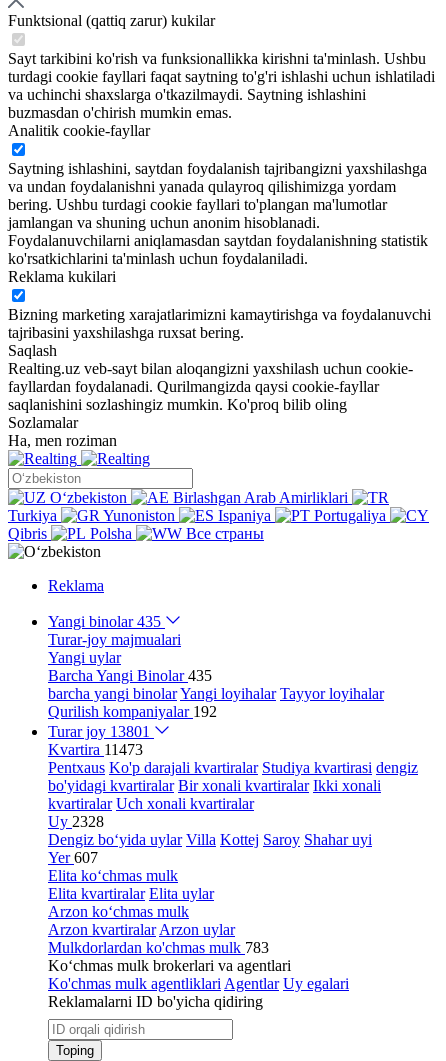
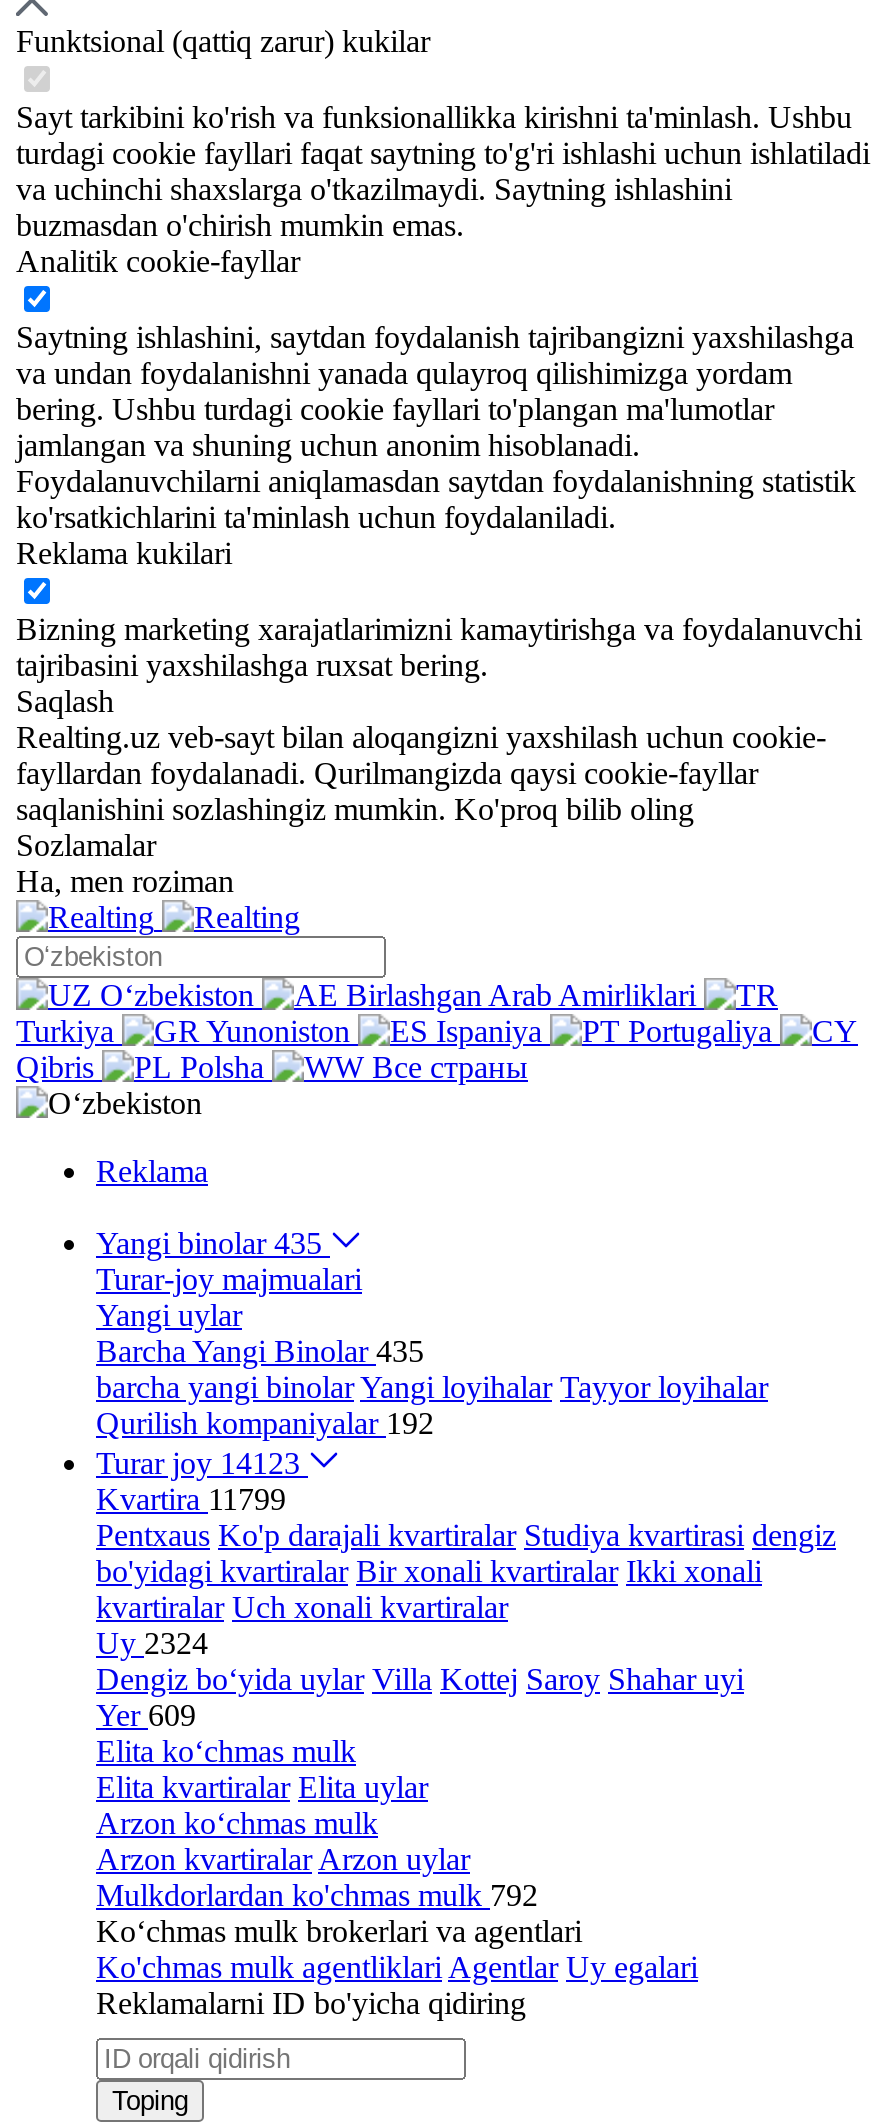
- Turar joy 13801
+ Turar joy 14123

- Kvartira 11473
+ Kvartira 11799

- Uy 2328
+ Uy 2324

- Yer 607
+ Yer 609

- Mulkdorlardan ko'chmas mulk 783
+ Mulkdorlardan ko'chmas mulk 792
